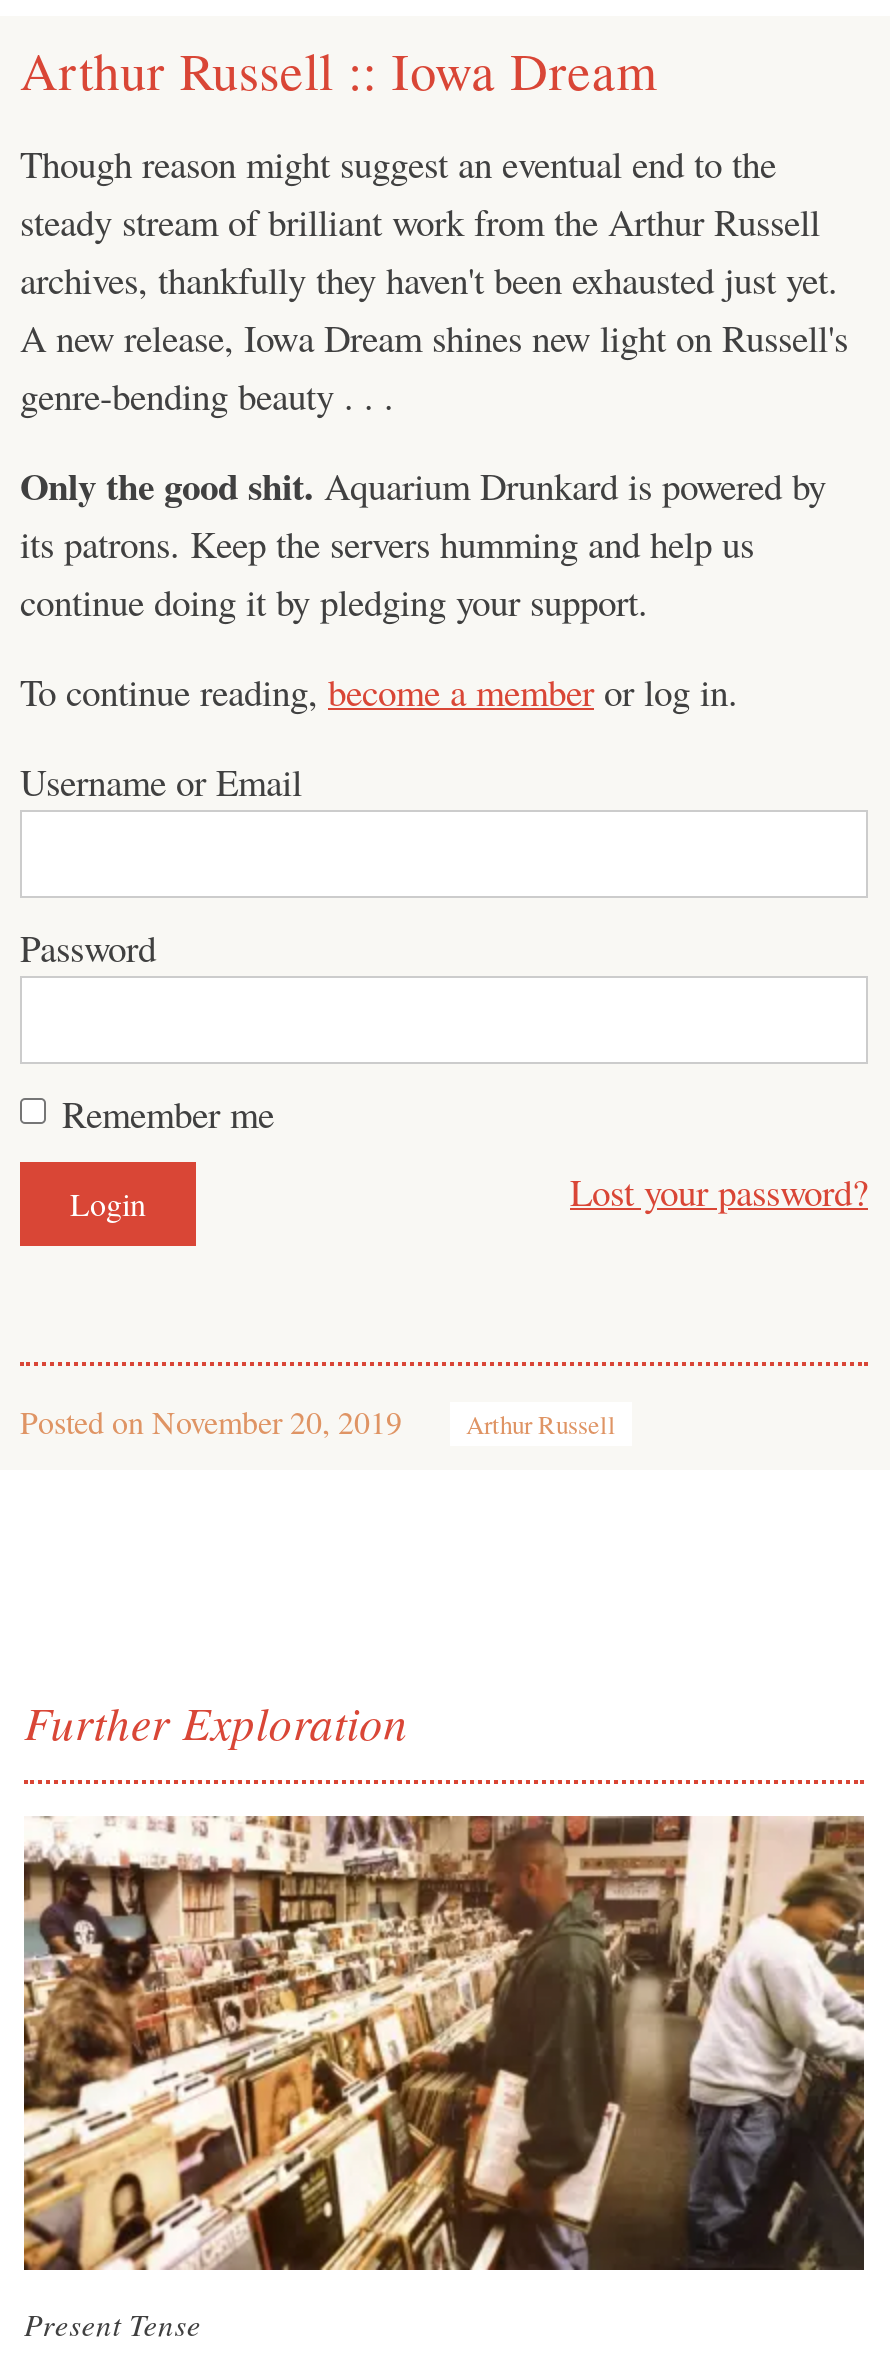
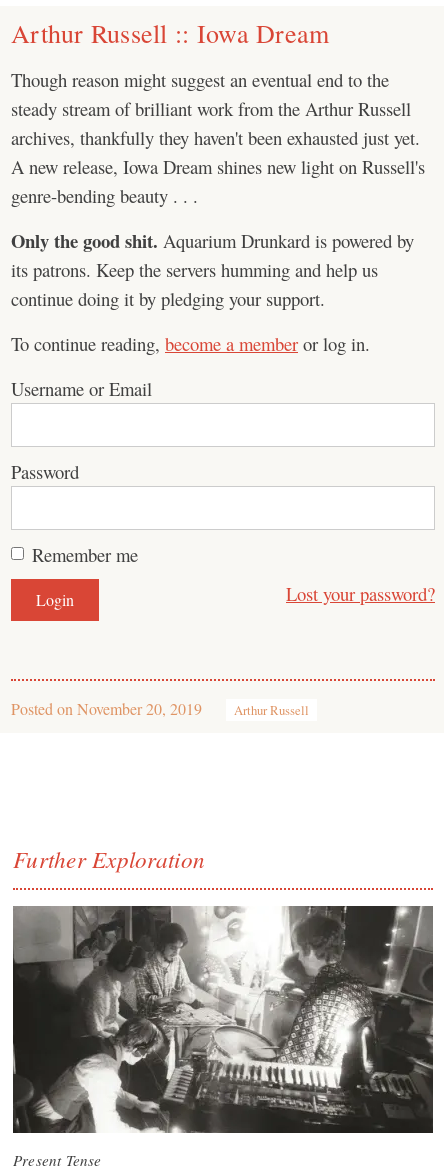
- [image]
+ [image]
